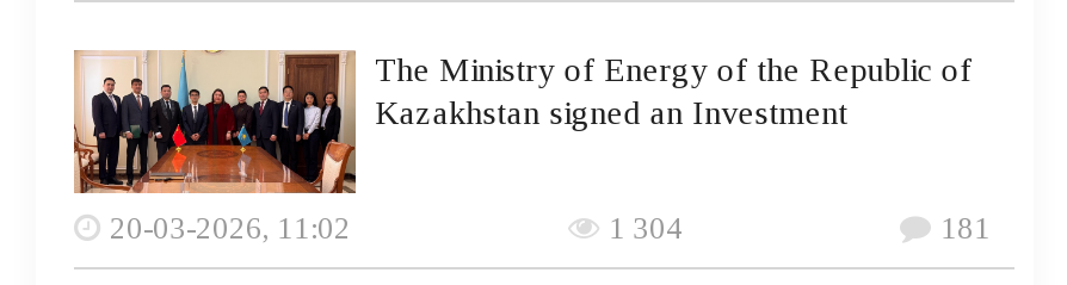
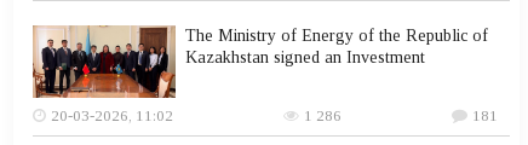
- 1 304
+ 1 286
